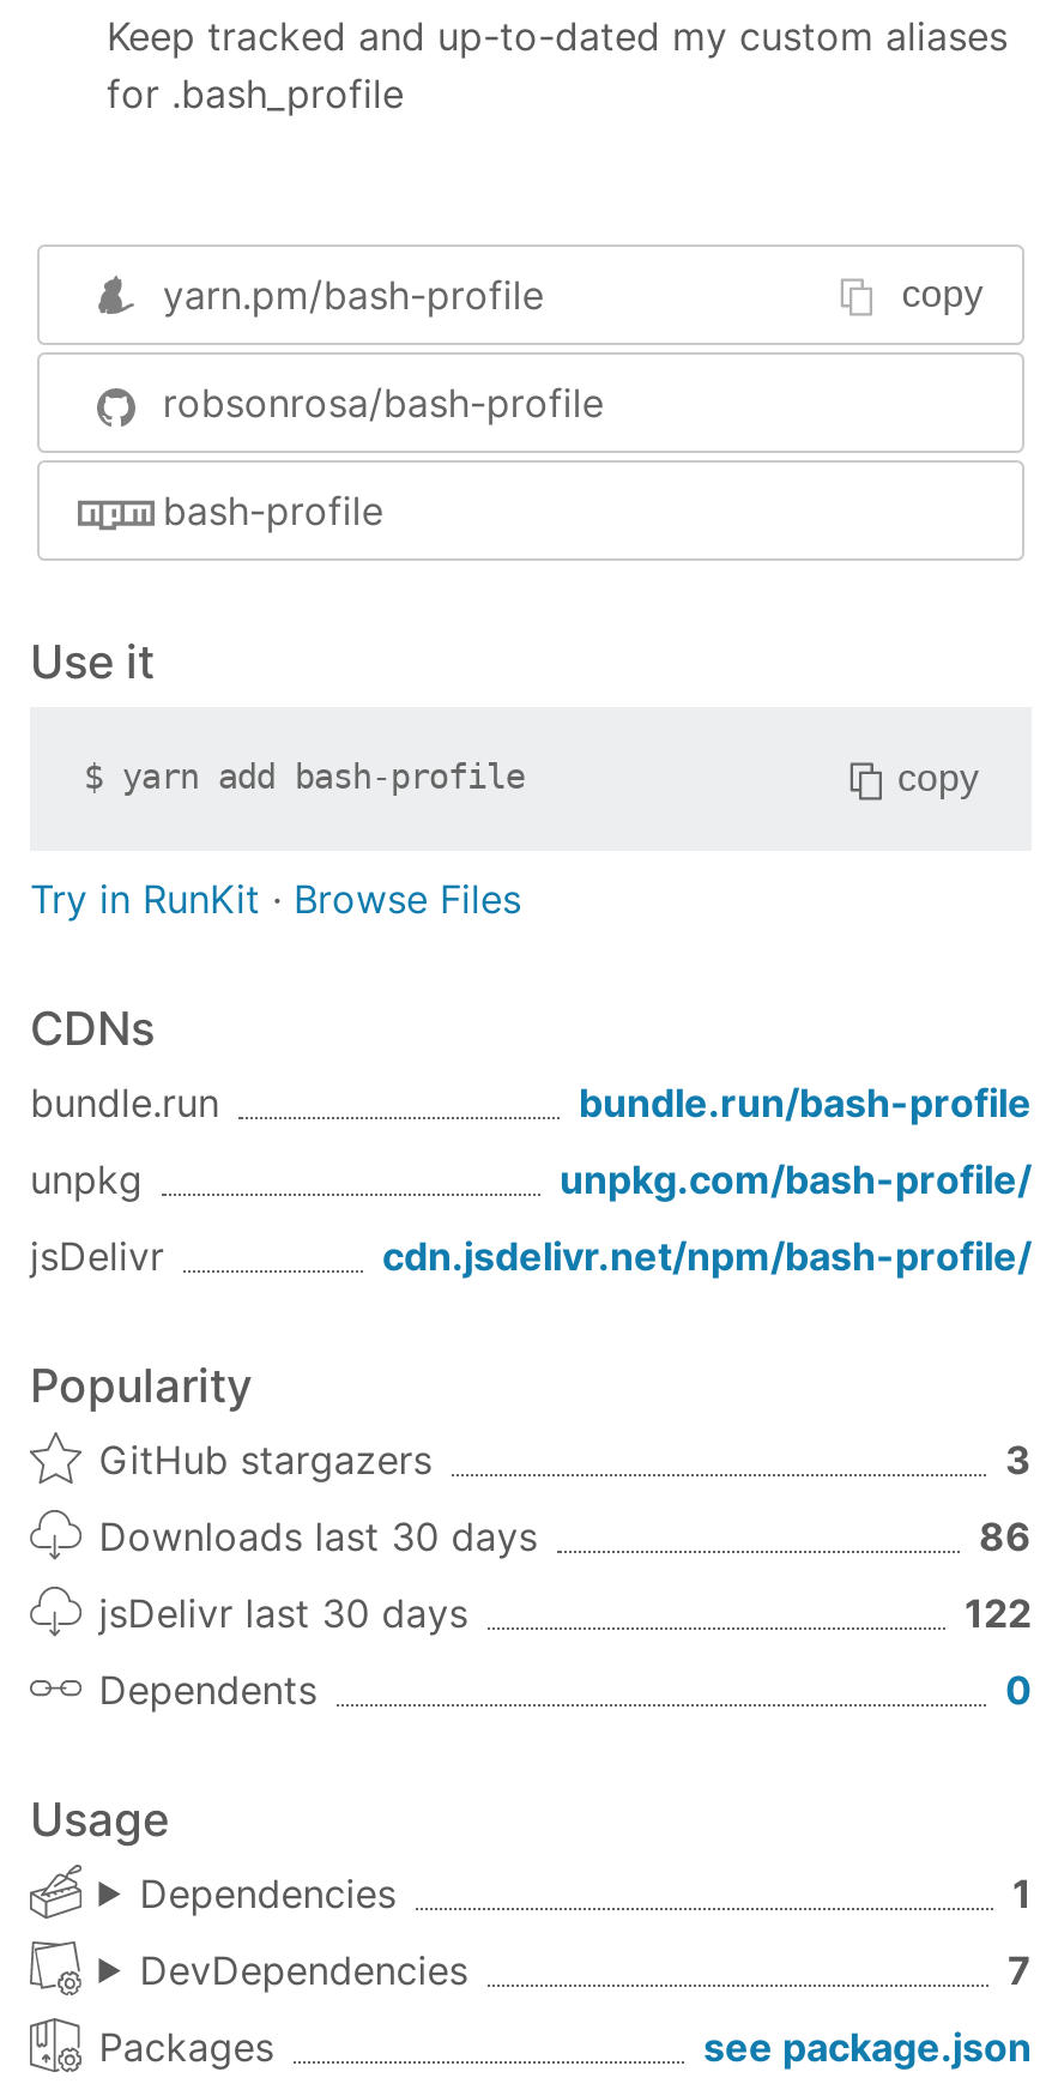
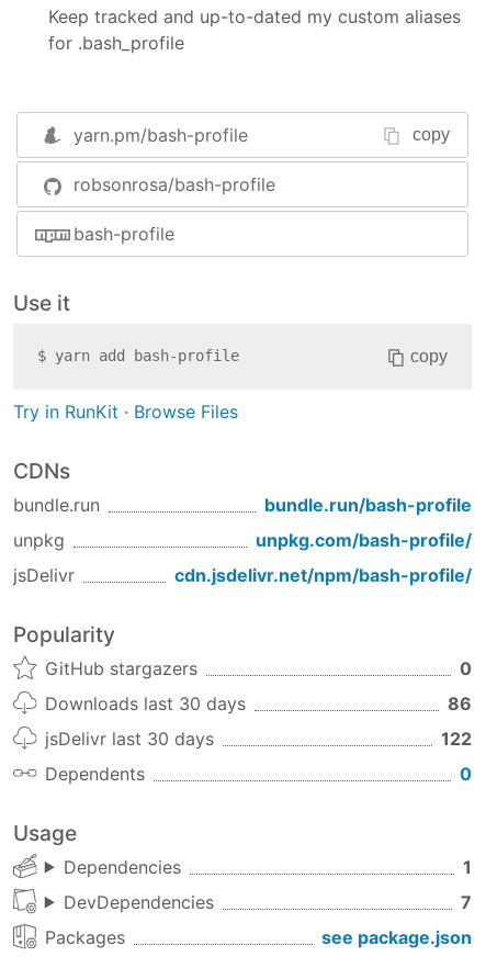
- 3
+ 0
